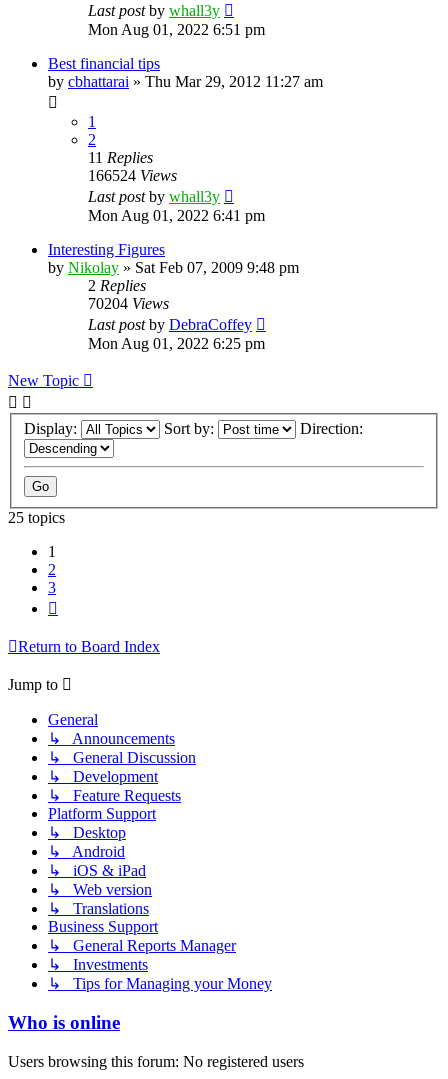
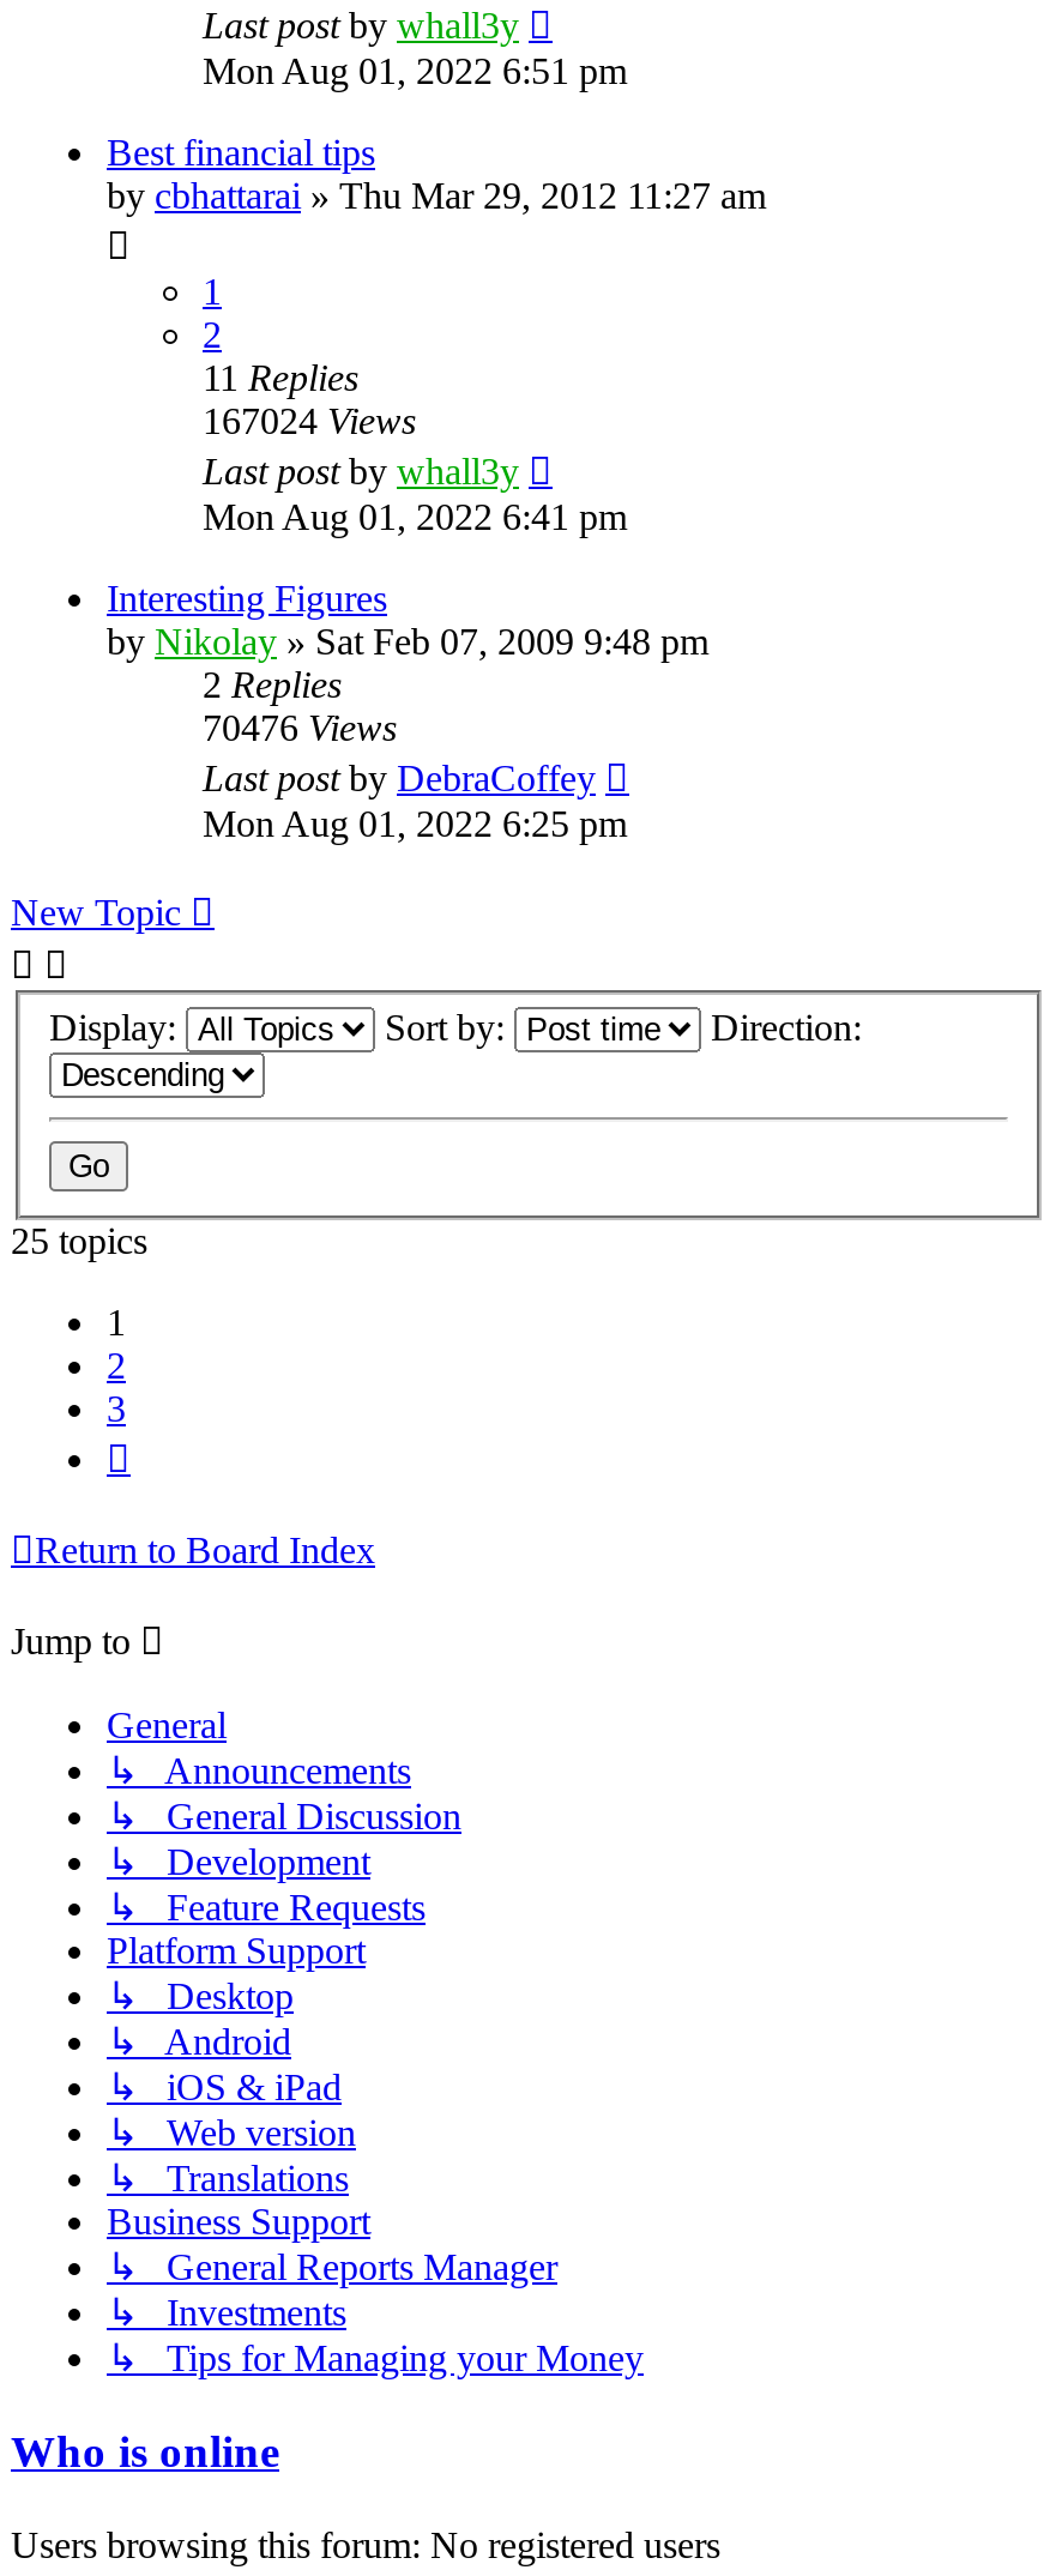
- 166524 Views
+ 167024 Views

- 70204 Views
+ 70476 Views
